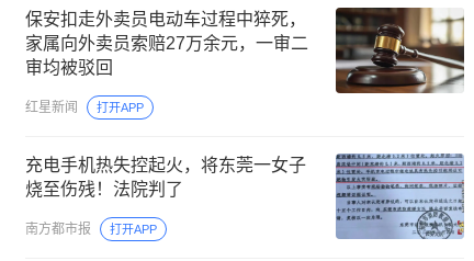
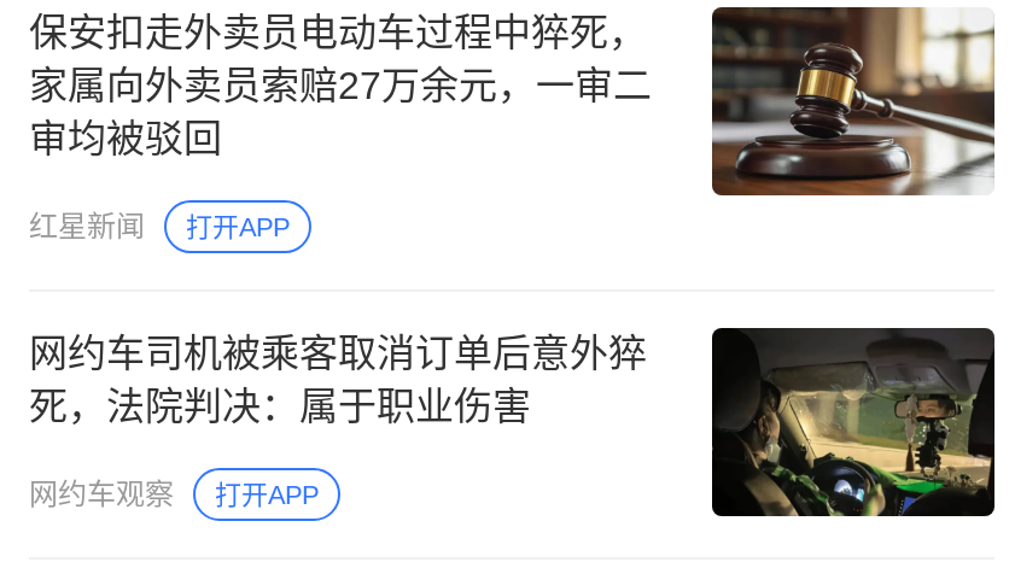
- [image]
- 充电手机热失控起火，将东莞一女子
- 烧至伤残！法院判了
+ [image]
+ 网约车司机被乘客取消订单后意外猝
+ 死，法院判决：属于职业伤害

- 南方都市报
+ 网约车观察
